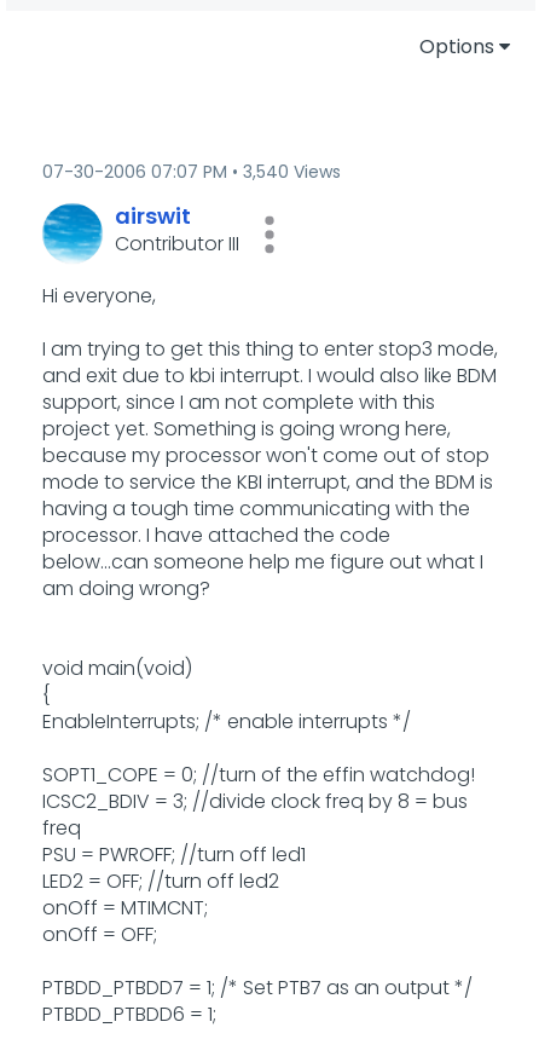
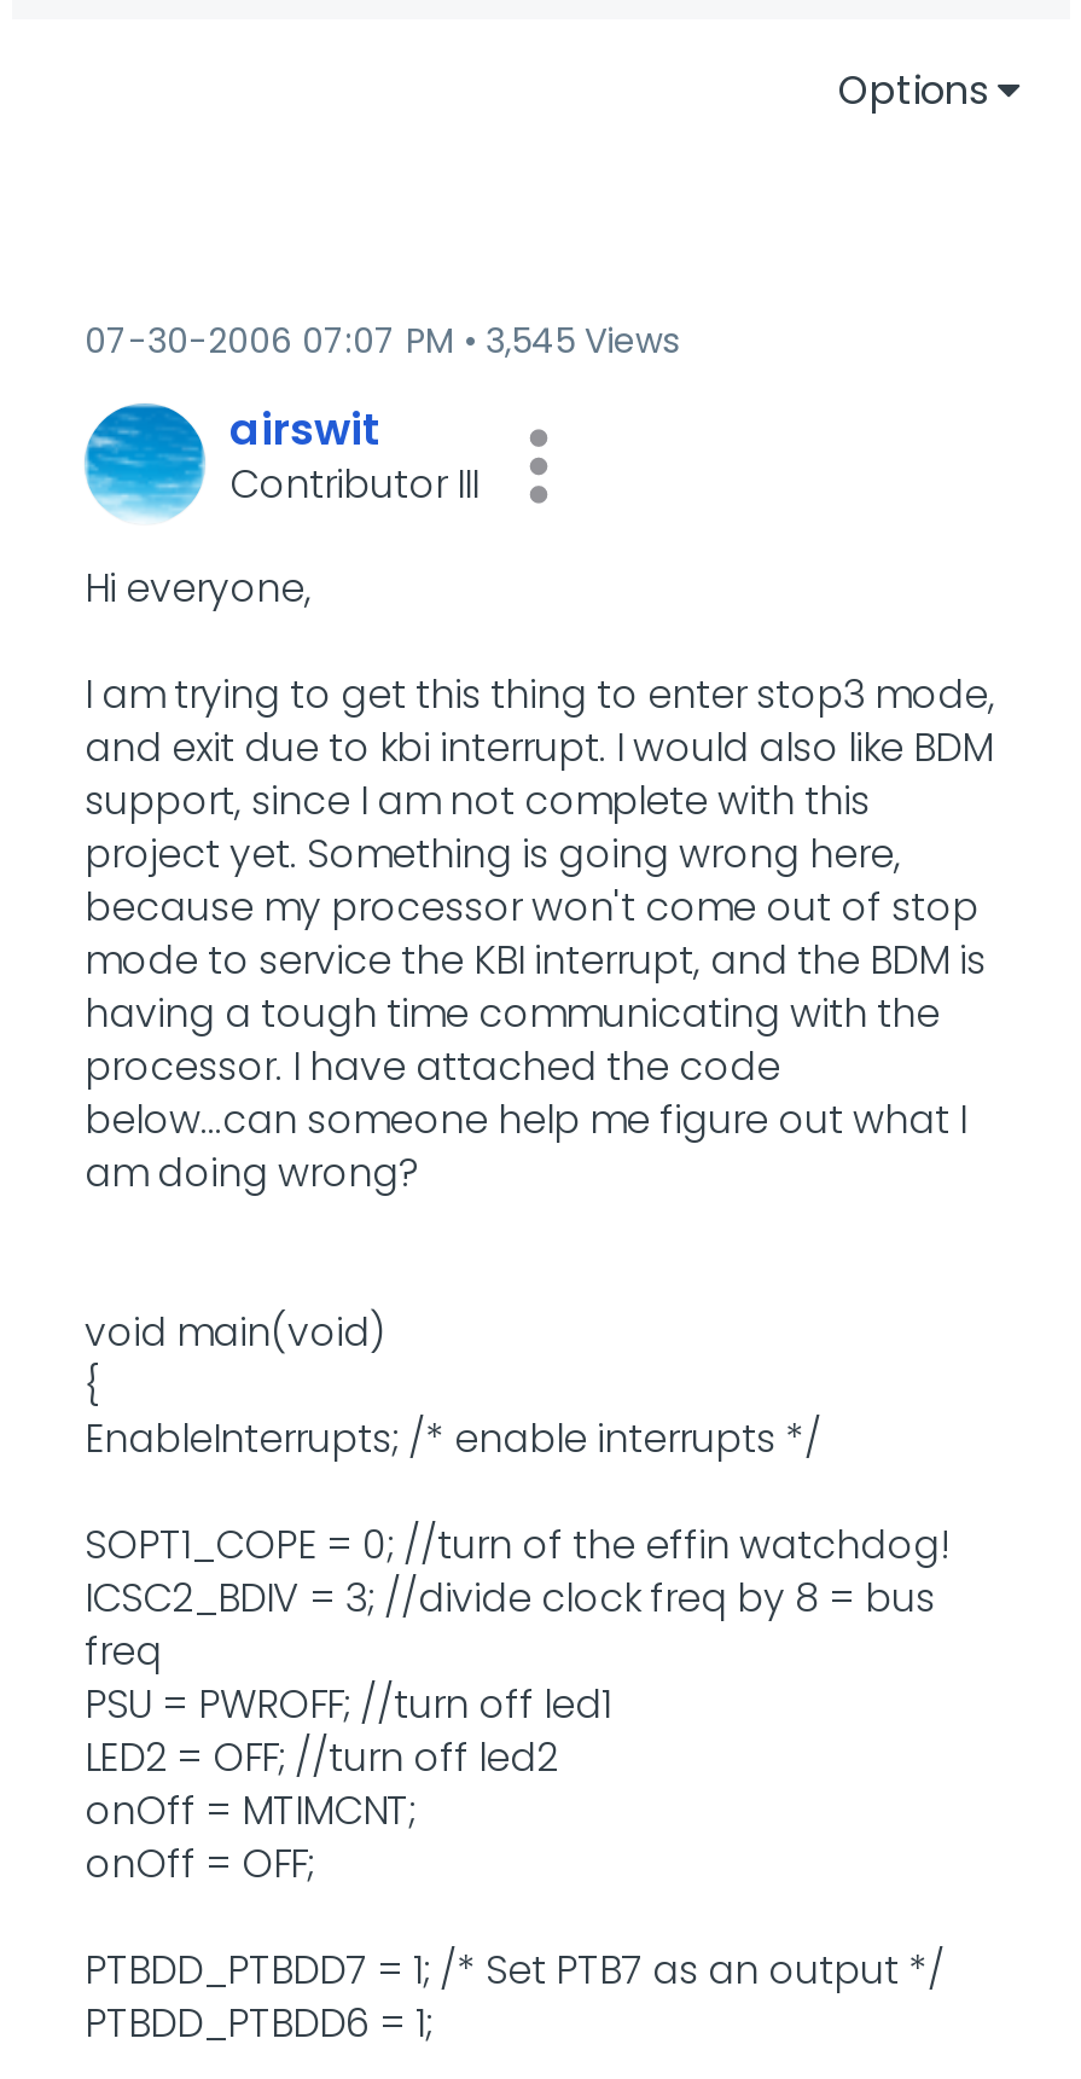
- 07-30-2006 07:07 PM 3,540 Views
+ 07-30-2006 07:07 PM 3,545 Views
